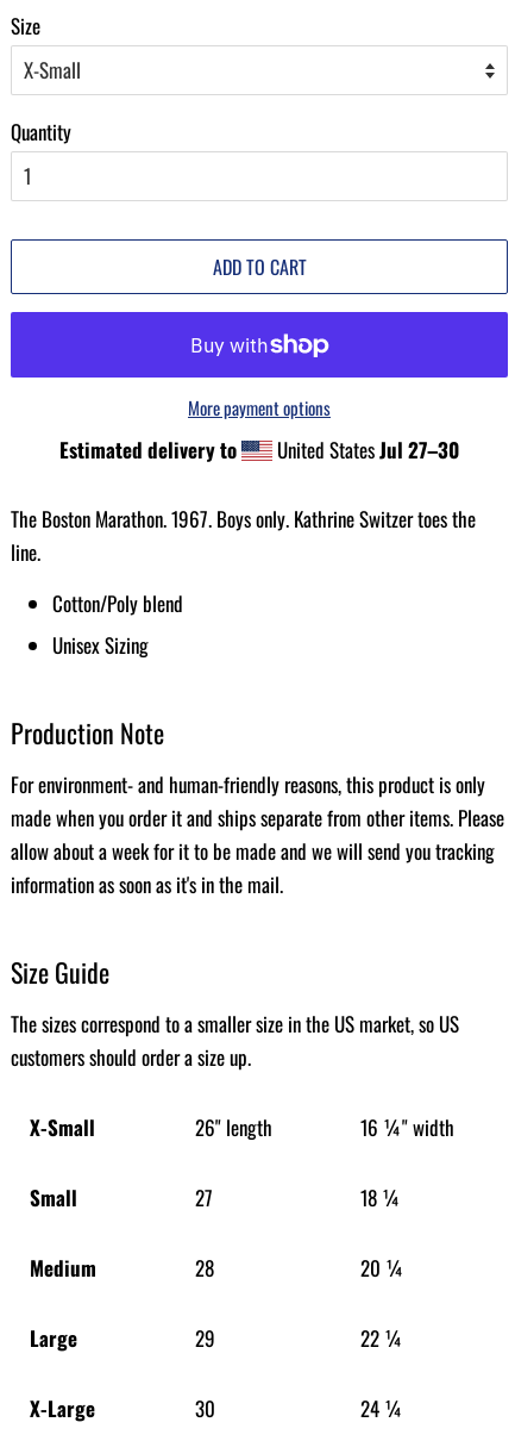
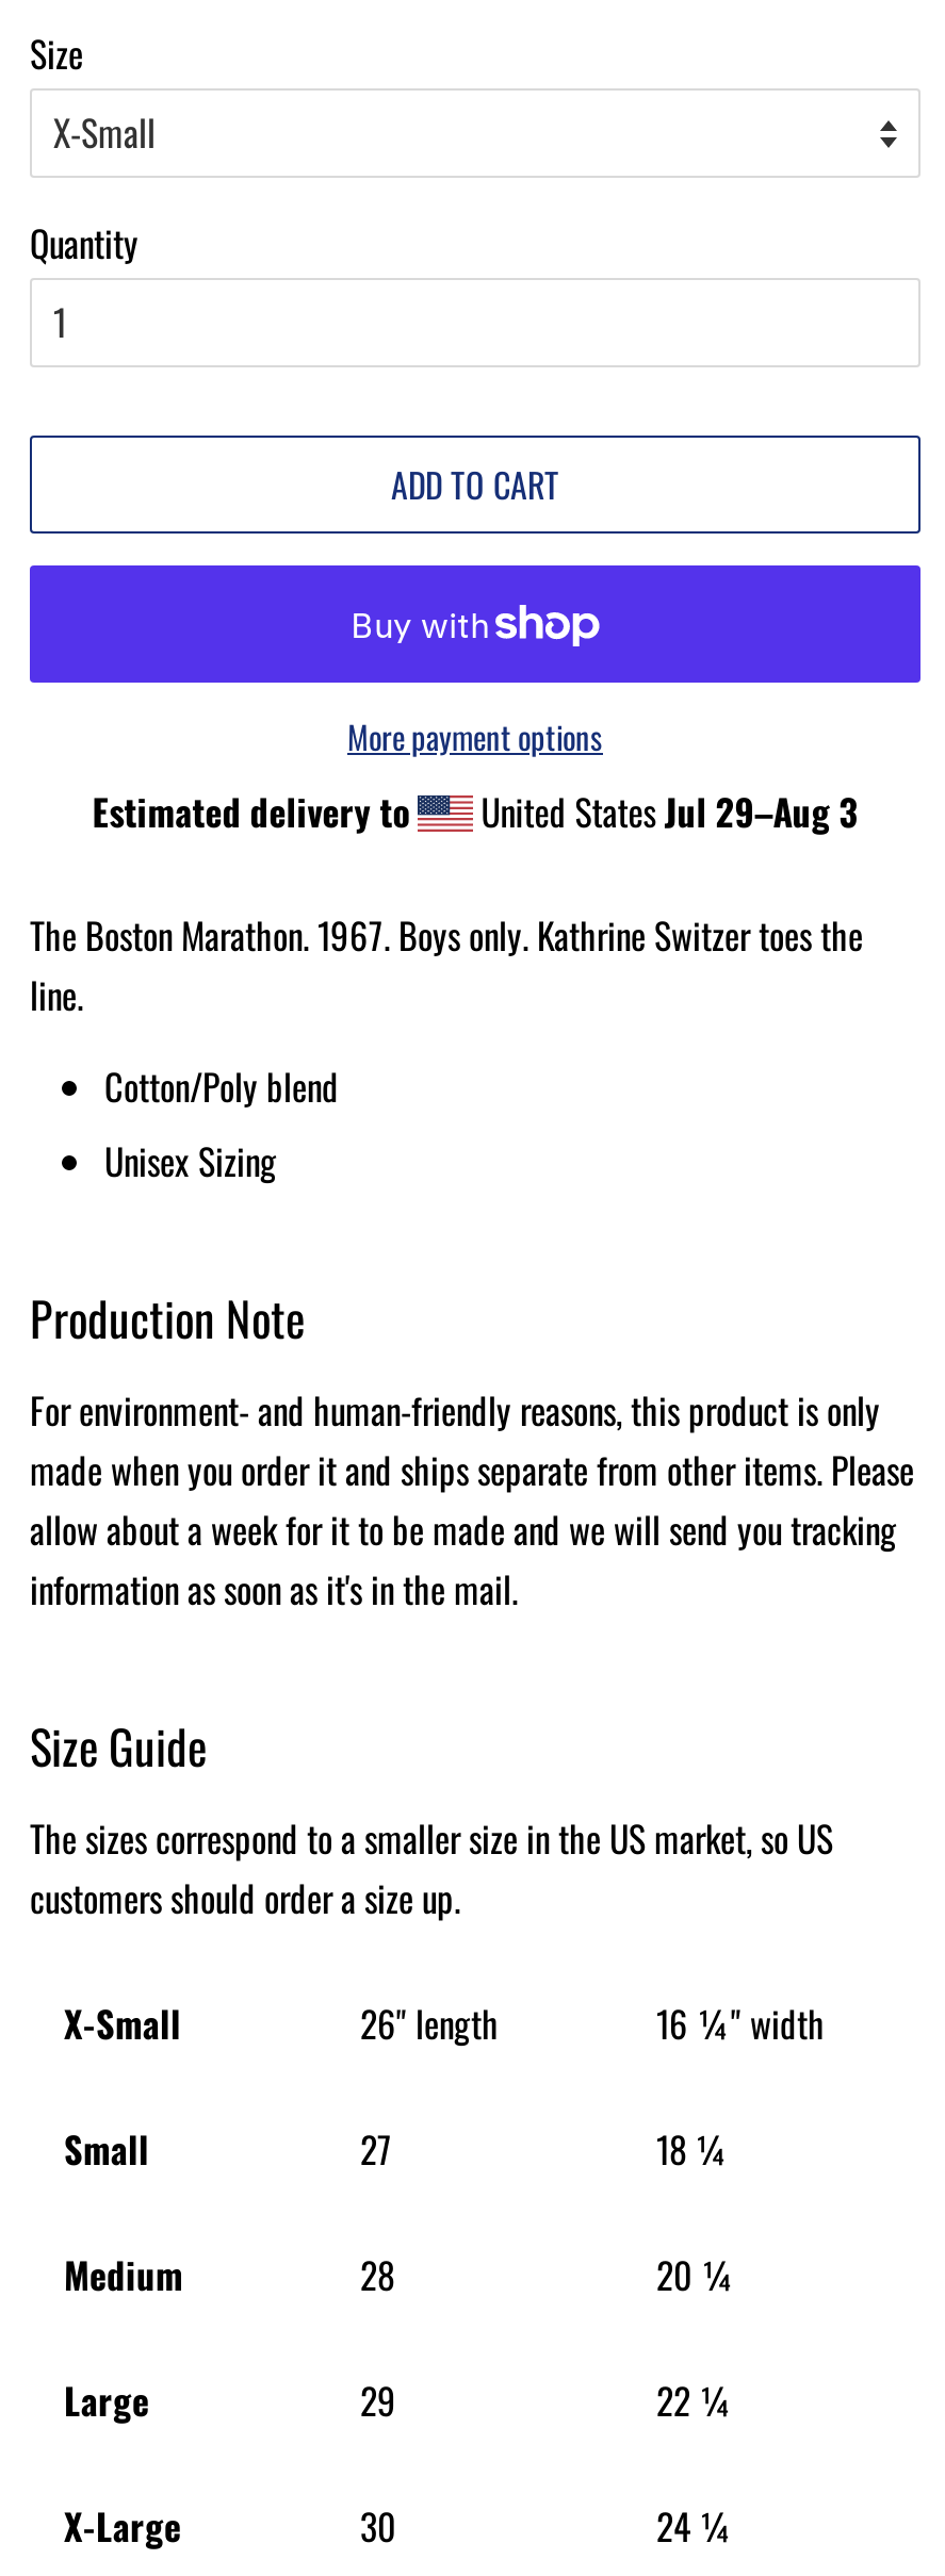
- United States Jul 27–30
+ United States Jul 29–Aug 3
